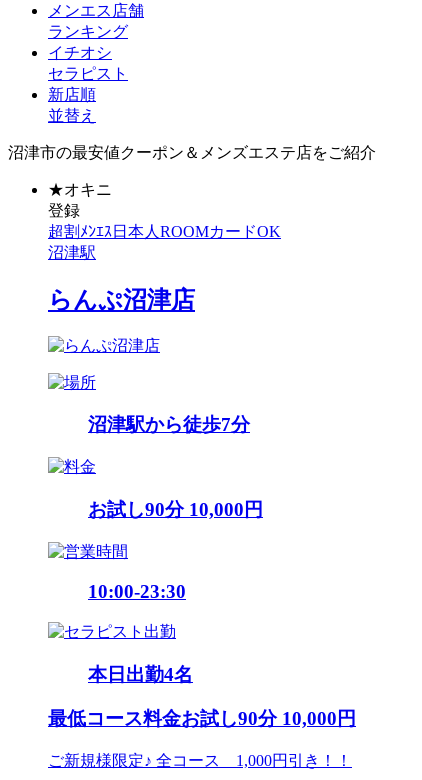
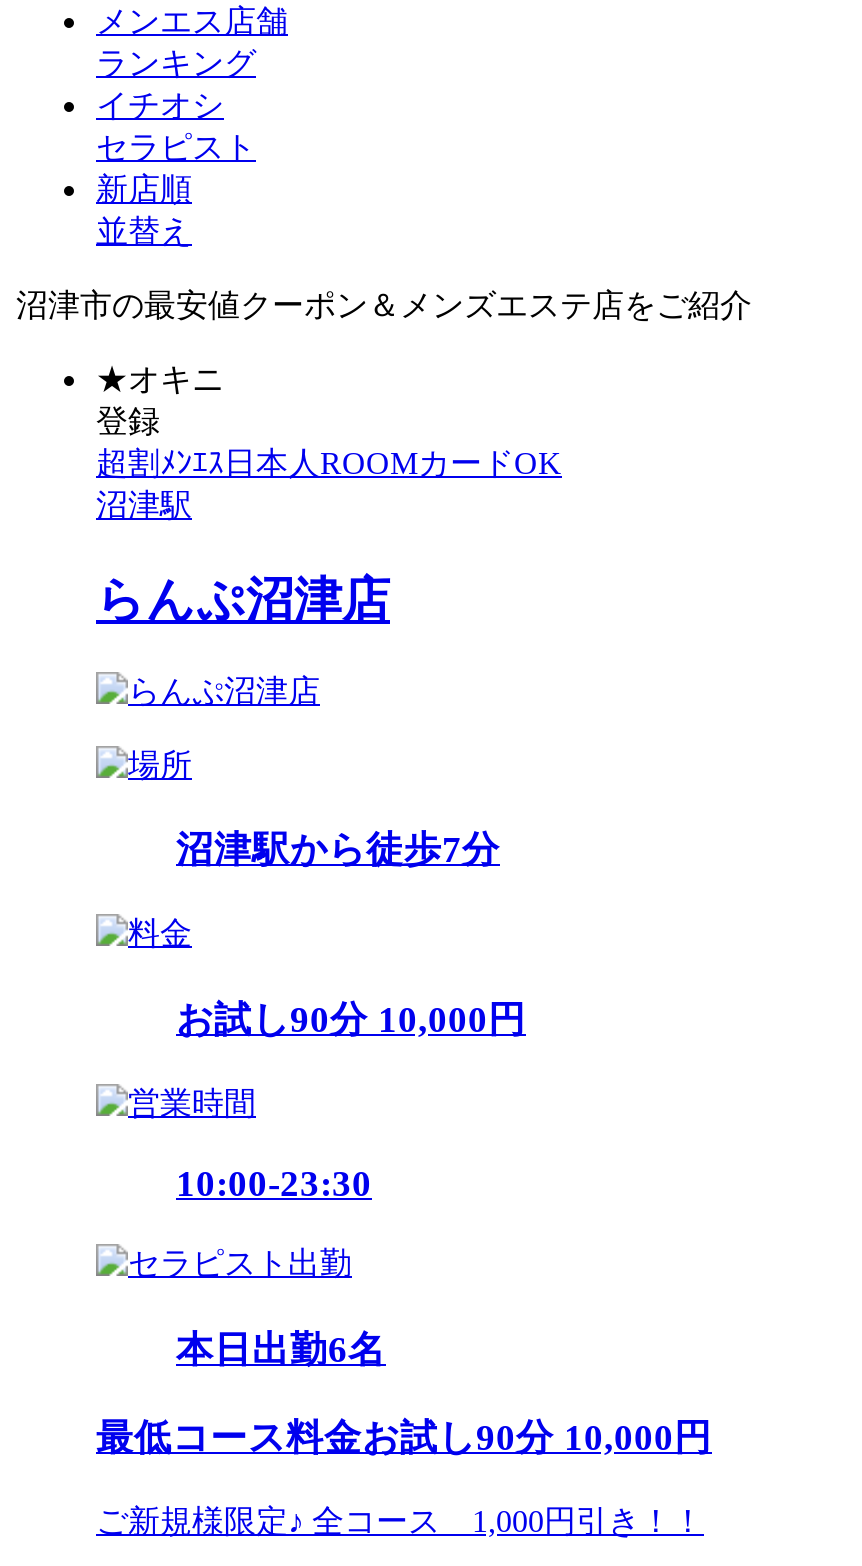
- 本日出勤4名
+ 本日出勤6名
